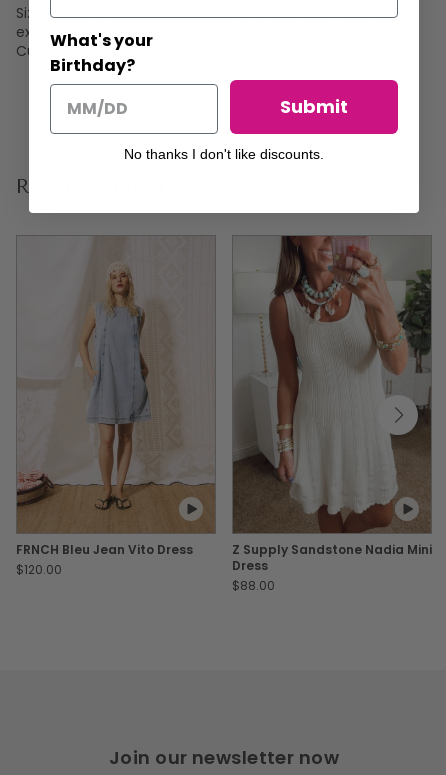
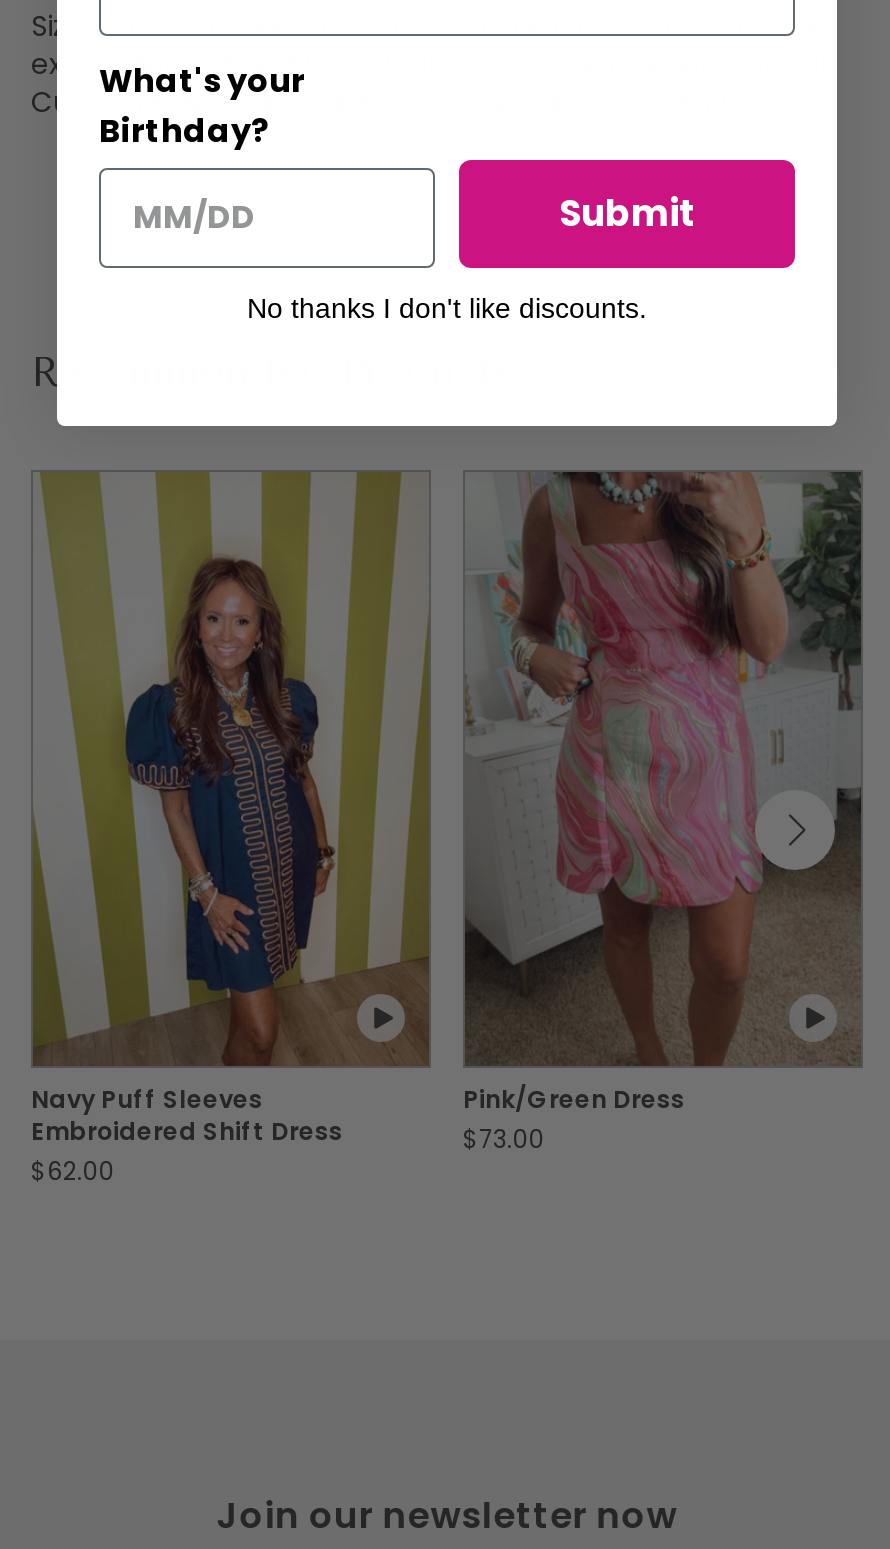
- [image]
- FRNCH Bleu Jean Vito Dress
- $120.00
+ [image]
+ Navy Puff Sleeves
+ Embroidered Shift Dress
+ $62.00

- [image]
- Z Supply Sandstone Nadia Mini
- Dress
- $88.00
+ [image]
+ Pink/Green Dress
+ $73.00
